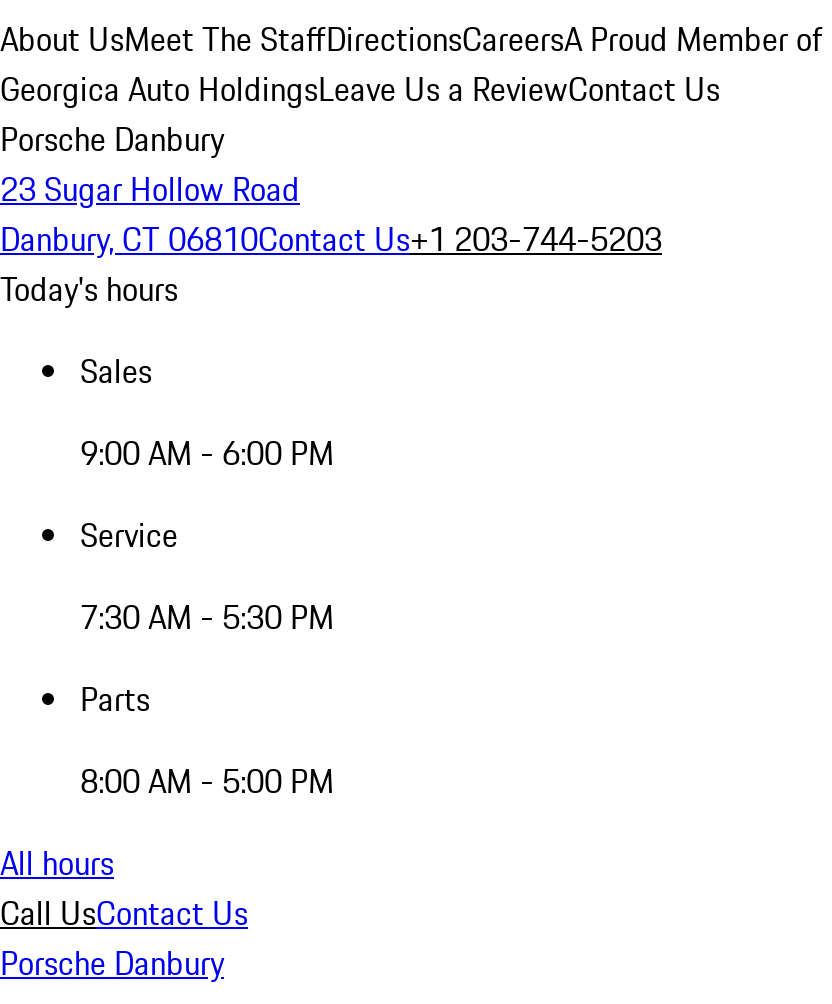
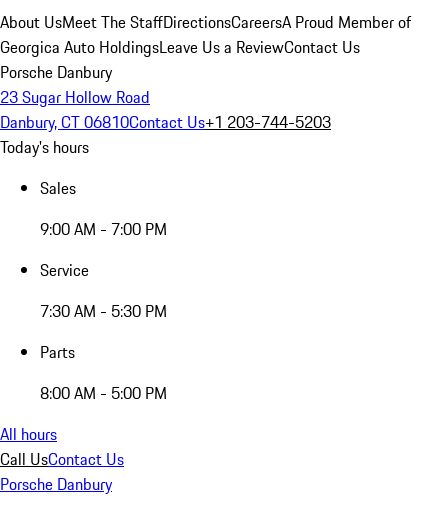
- 9:00 AM - 6:00 PM
+ 9:00 AM - 7:00 PM
